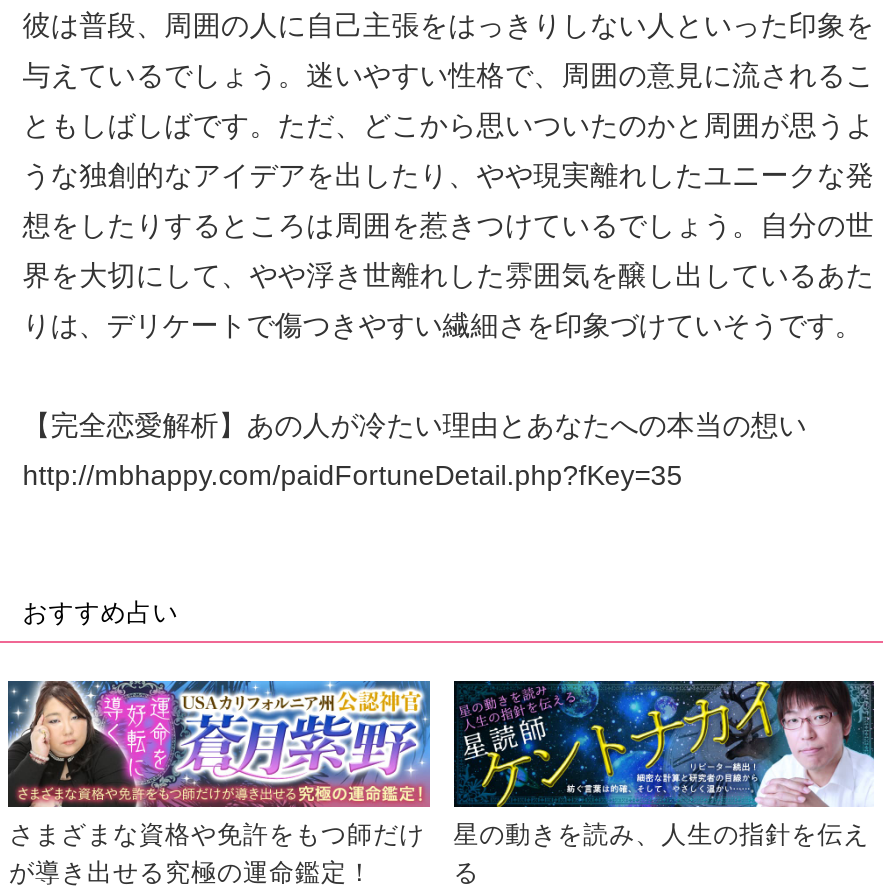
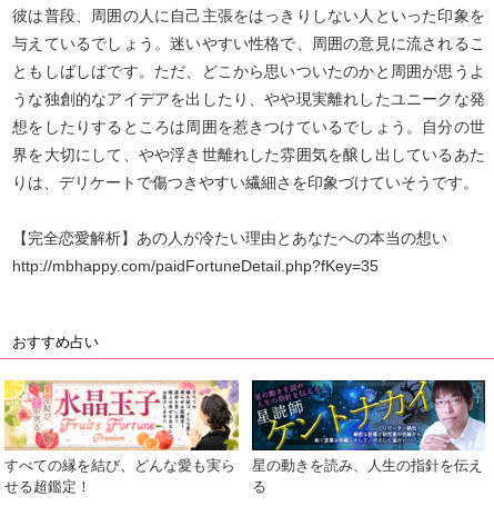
- [image]
- さまざまな資格や免許をもつ師だけ
- が導き出せる究極の運命鑑定！
+ [image]
+ すべての縁を結び、どんな愛も実ら
+ せる超鑑定！
